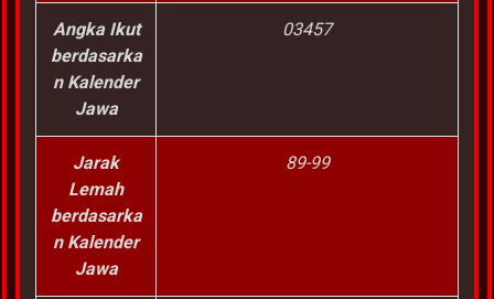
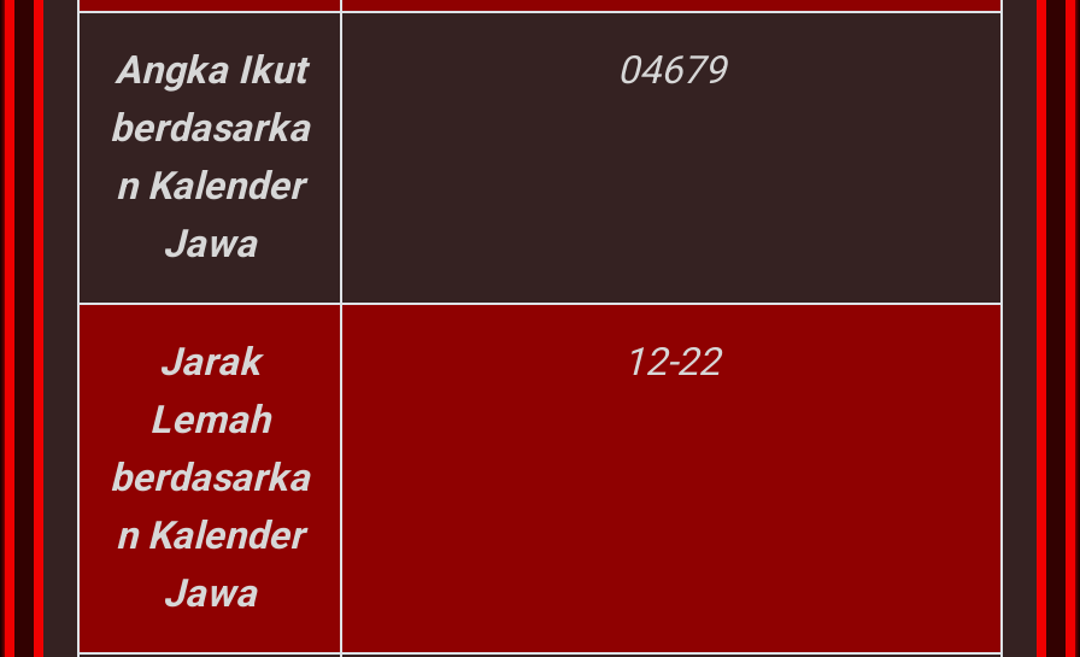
- 03457
+ 04679

- 89-99
+ 12-22
